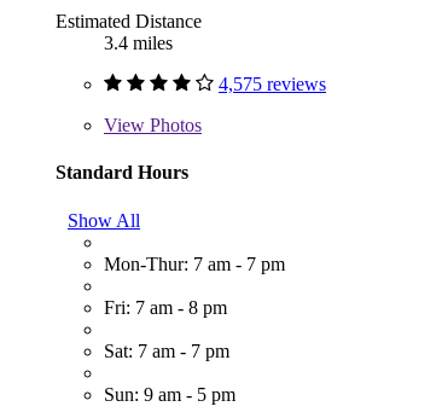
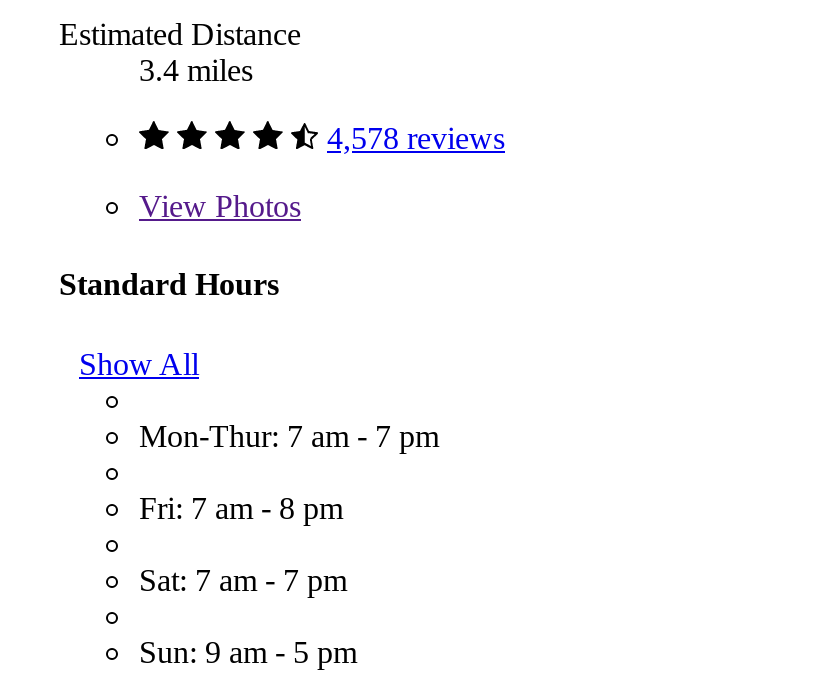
- 4,575 reviews
+ 4,578 reviews
